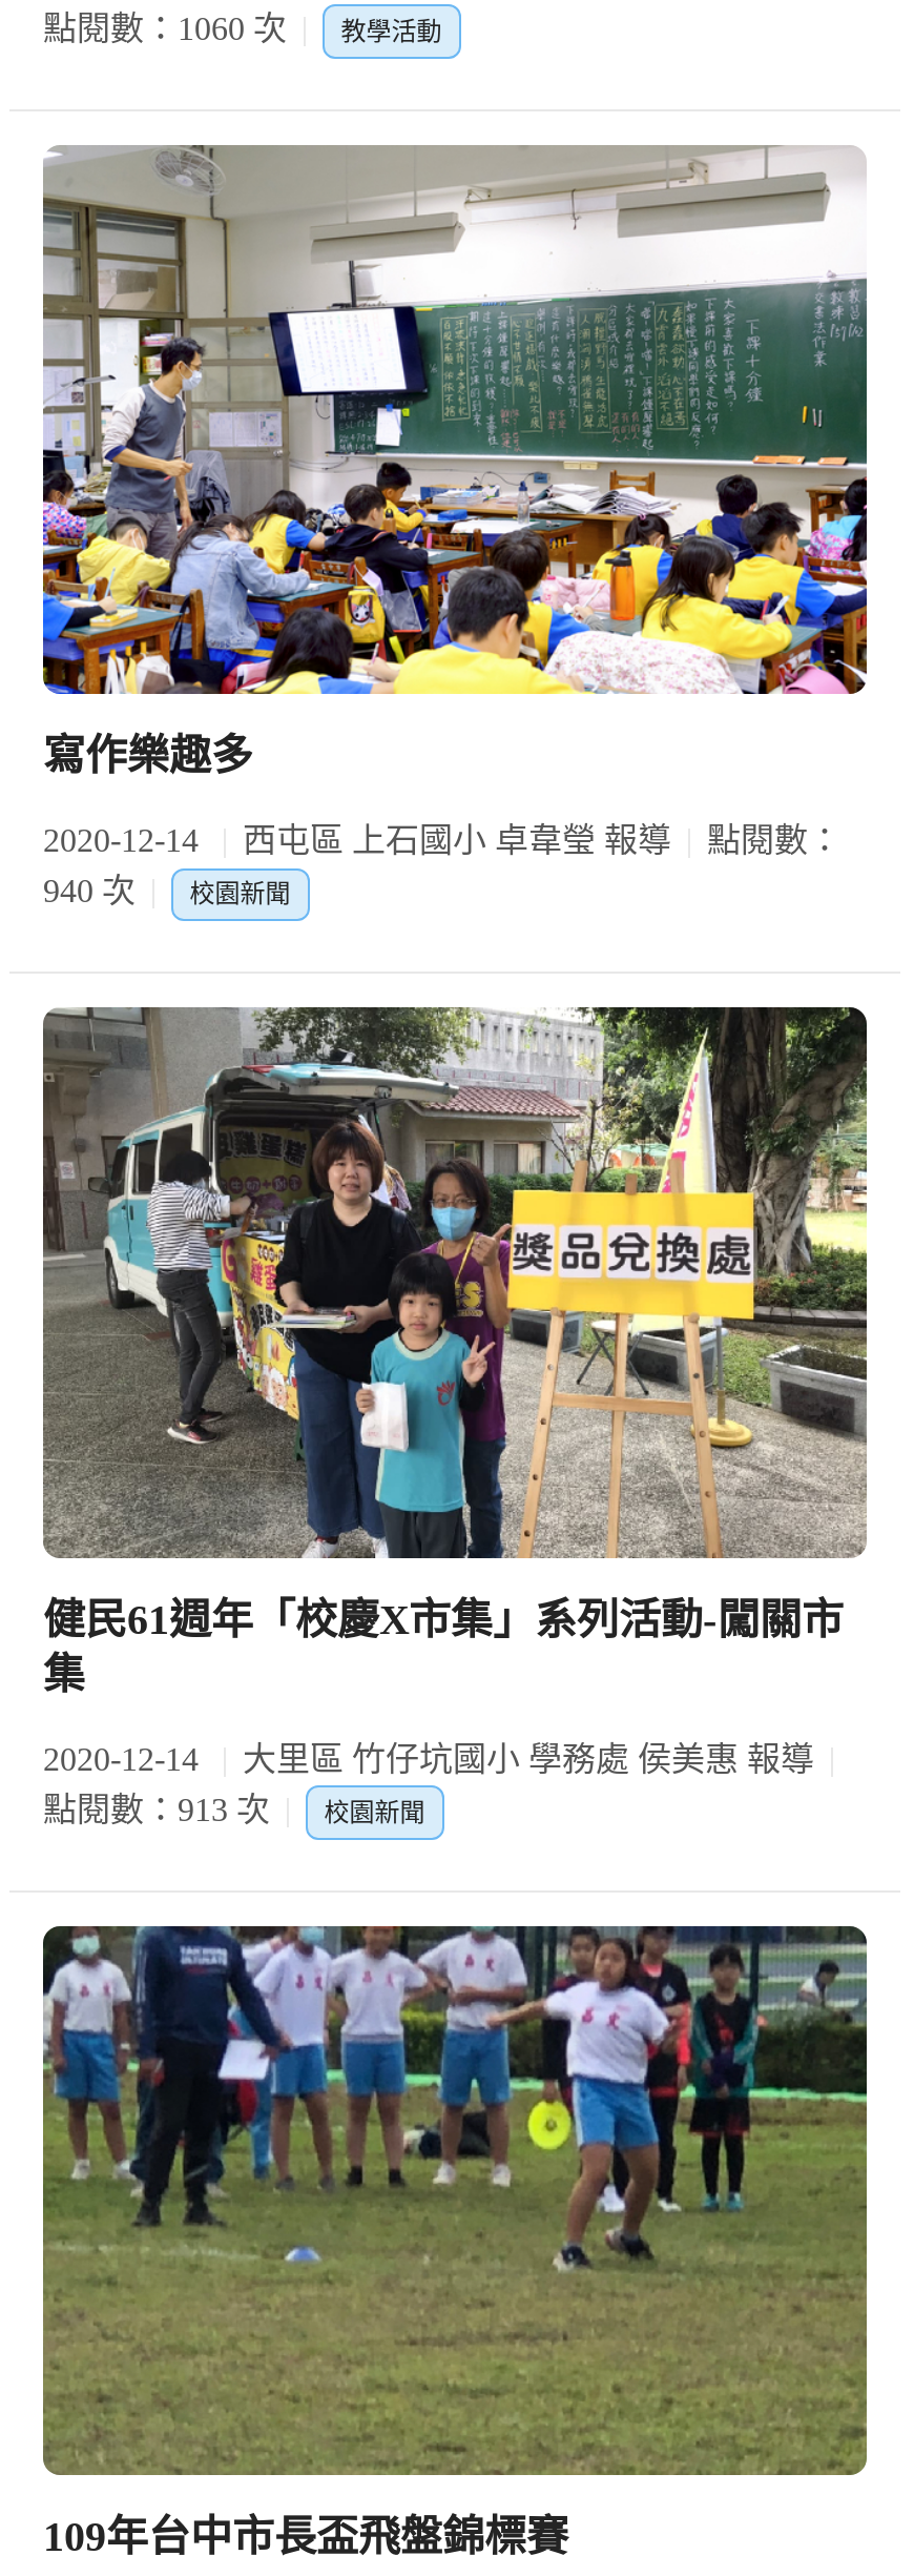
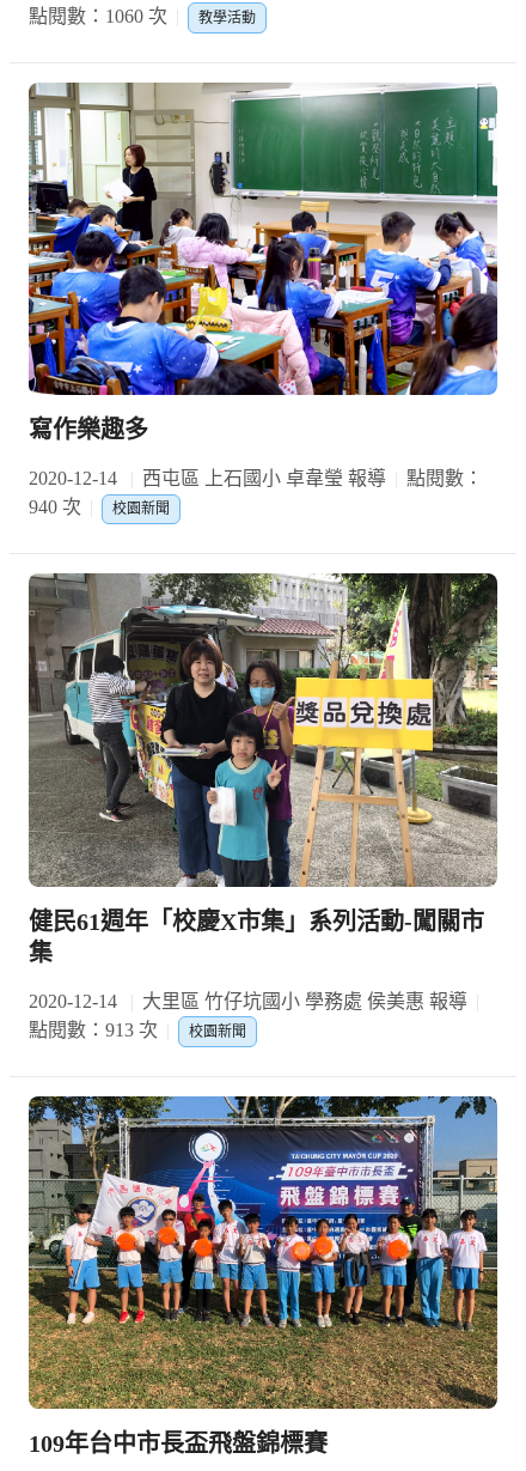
- [image]
+ [image]

- [image]
+ [image]
